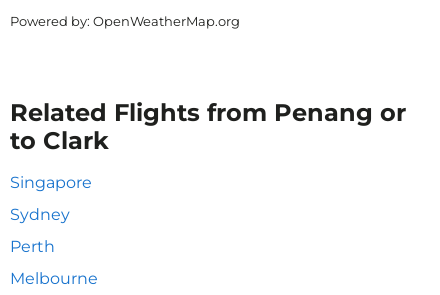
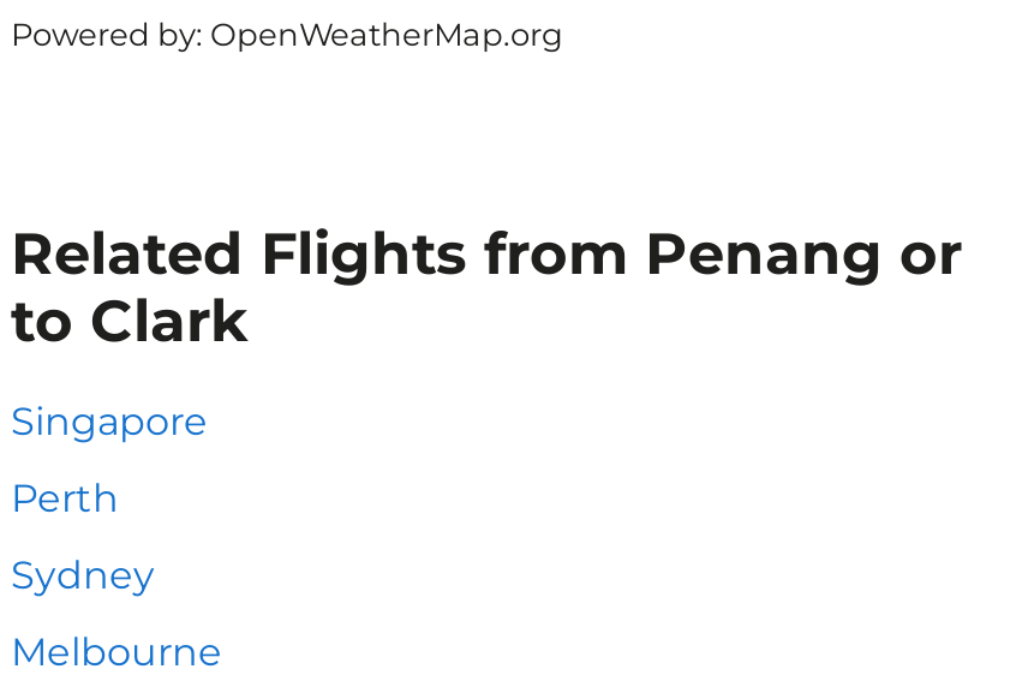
moved down: Sydney

moved up: Perth
